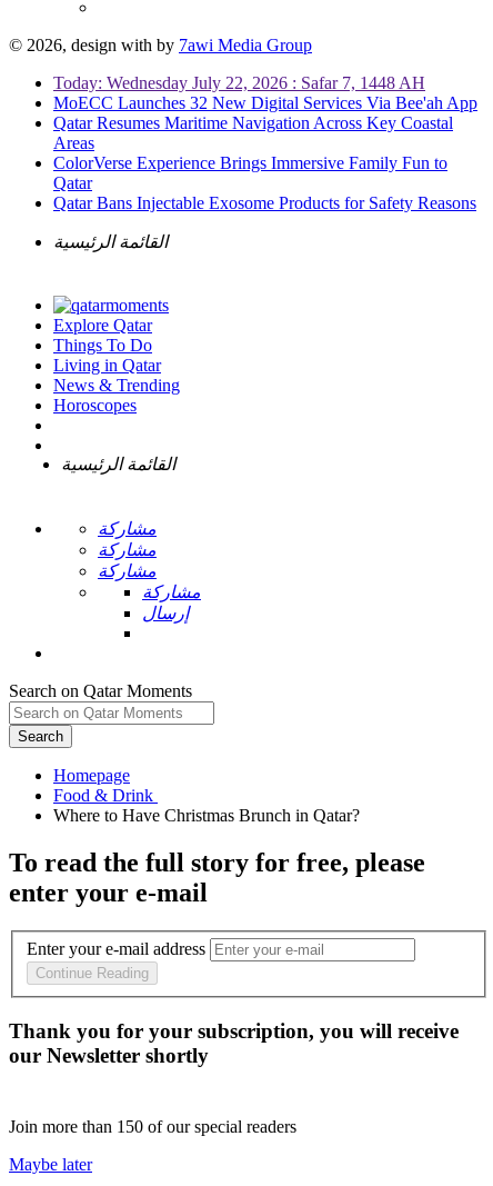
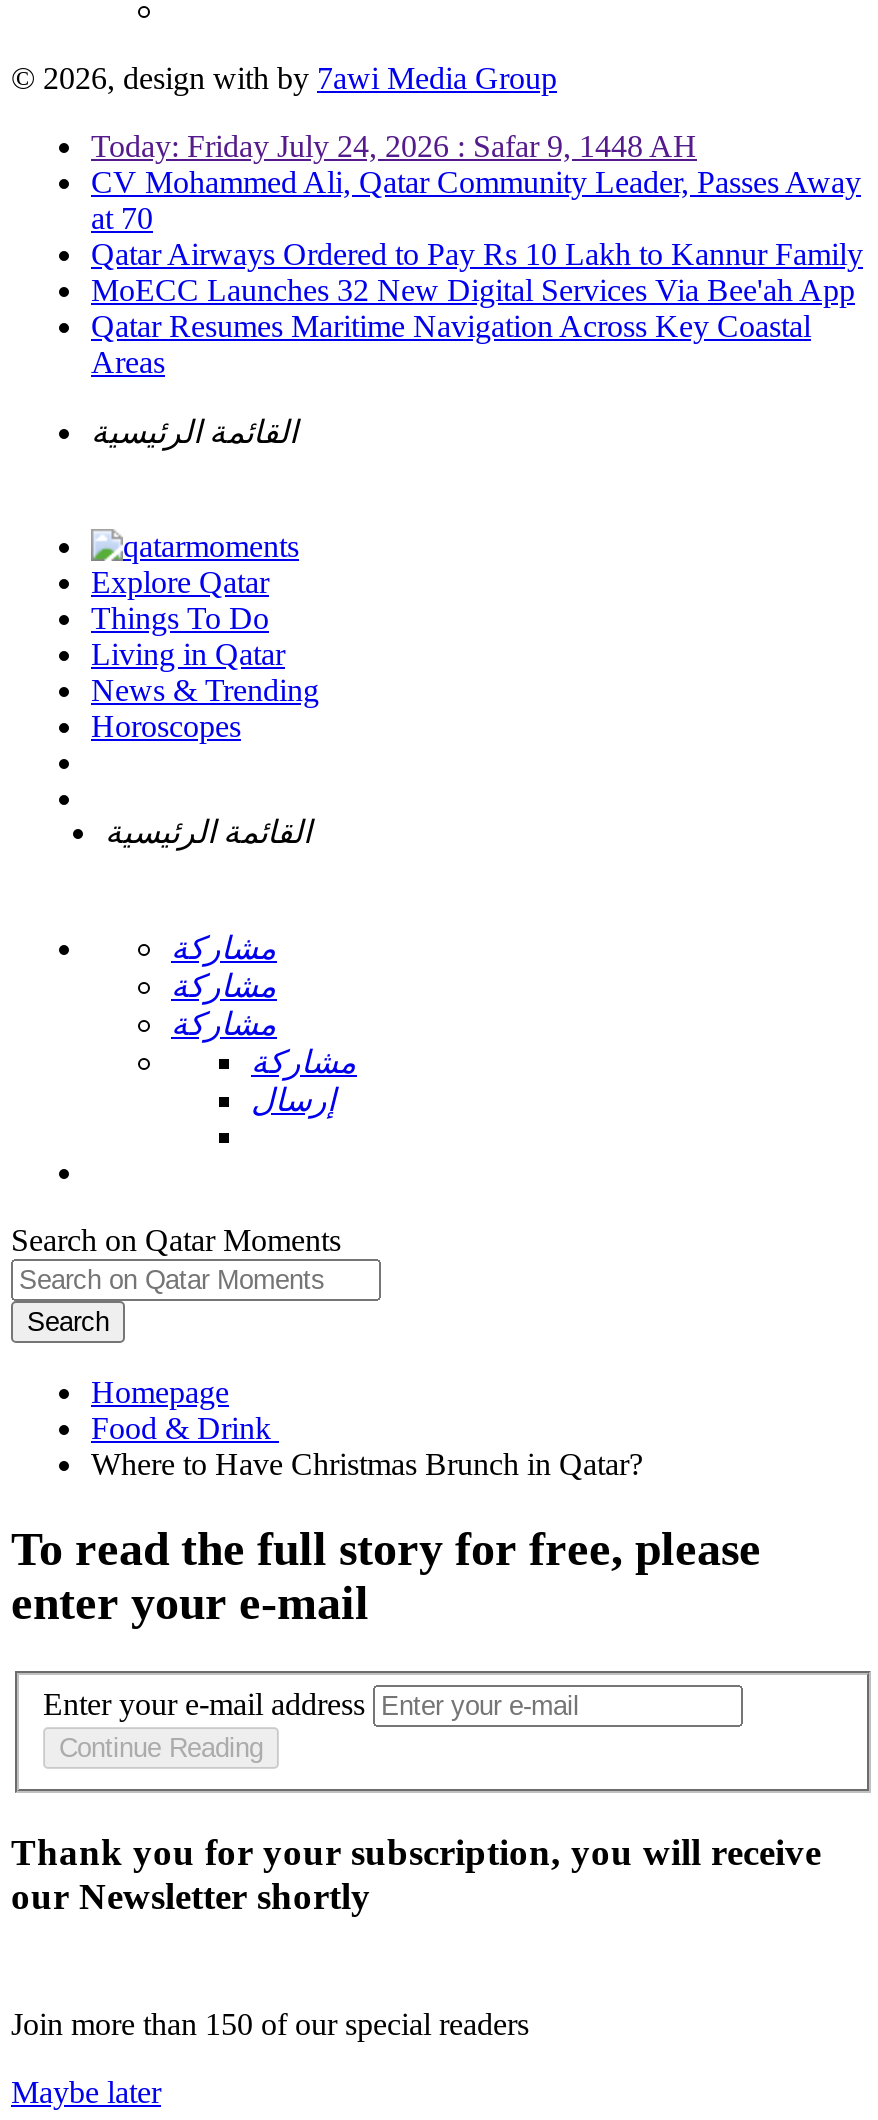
- Today: Wednesday July 22, 2026 : Safar 7, 1448 AH
+ Today: Friday July 24, 2026 : Safar 9, 1448 AH
+ CV Mohammed Ali, Qatar Community Leader, Passes Away
+ at 70
+ Qatar Airways Ordered to Pay Rs 10 Lakh to Kannur Family

moved down: MoECC Launches 32 New Digital Services Via Bee'ah App | Qatar Resumes Maritime Navigation Across Key Coastal | Areas

- ColorVerse Experience Brings Immersive Family Fun to
- Qatar
- Qatar Bans Injectable Exosome Products for Safety Reasons
